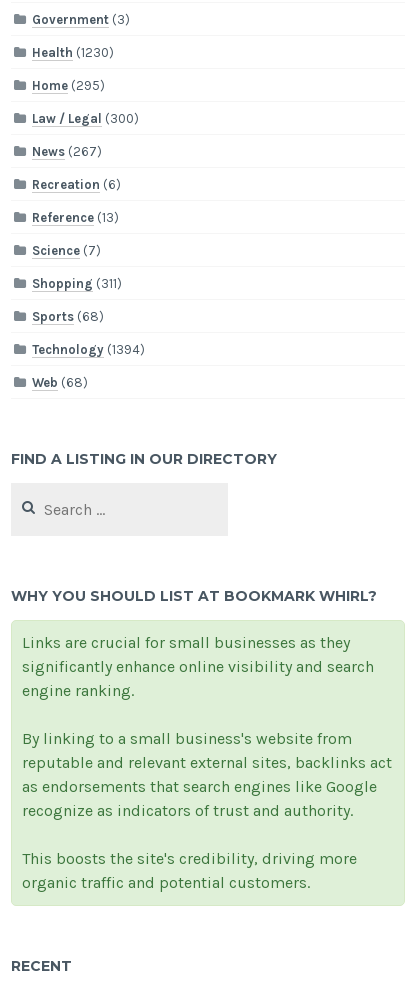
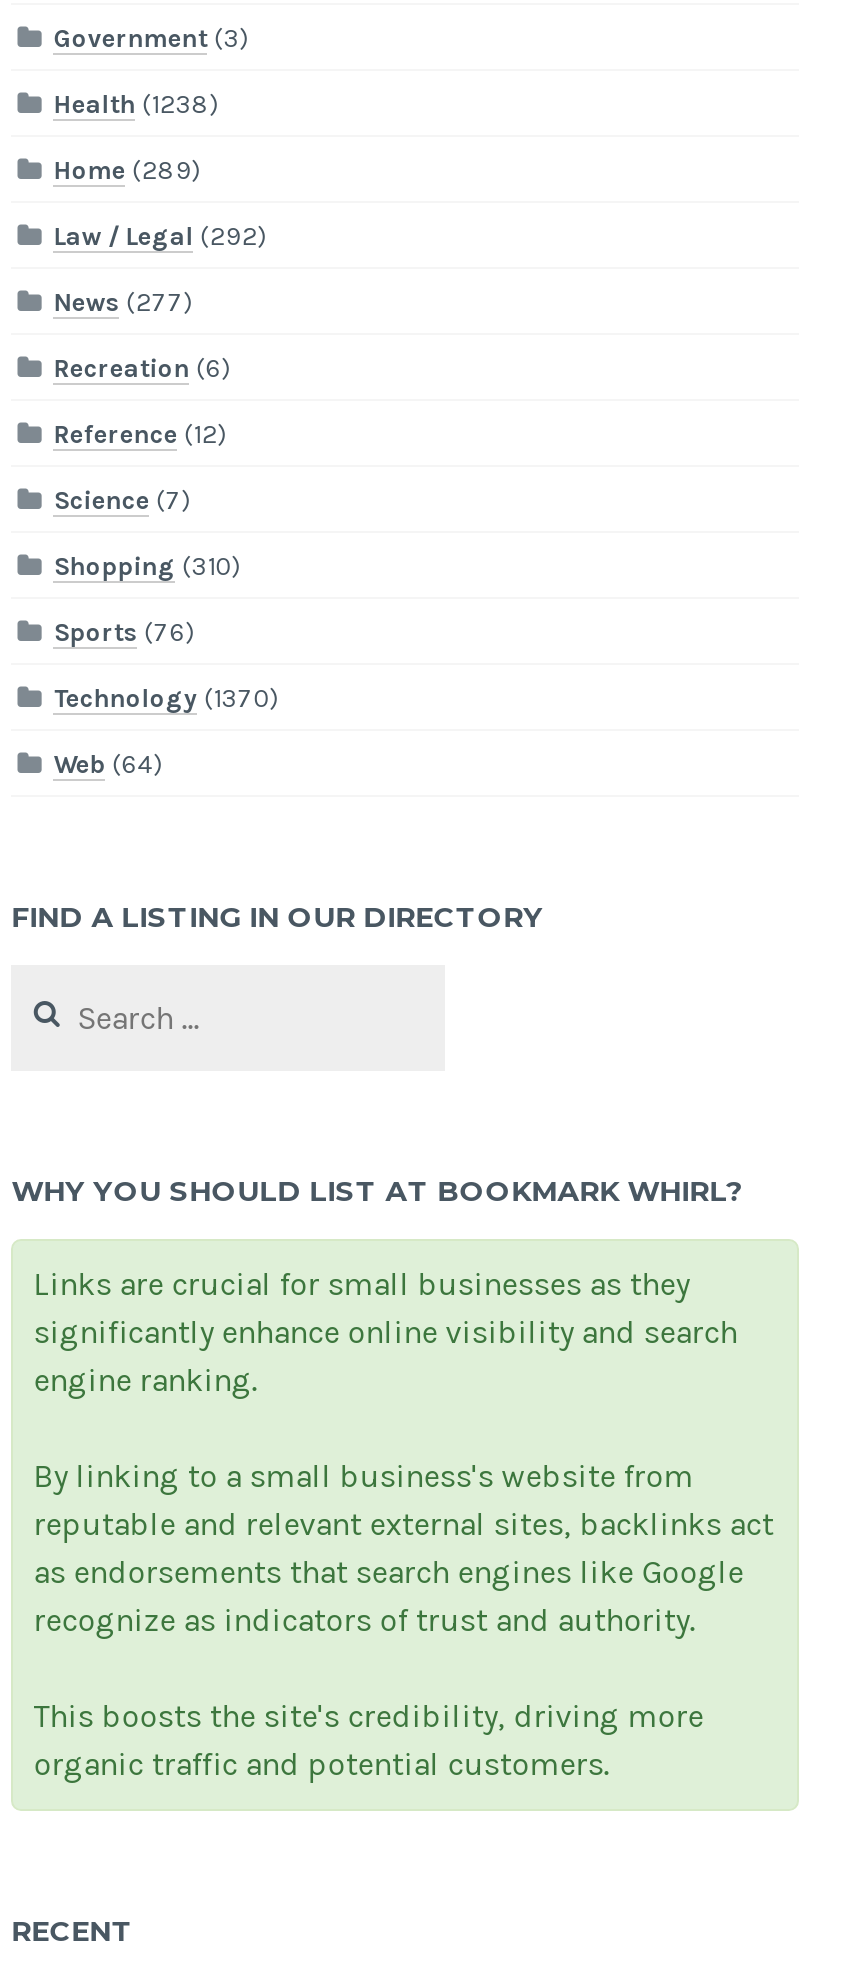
- Health (1230)
+ Health (1238)

- Home (295)
+ Home (289)

- Law / Legal (300)
+ Law / Legal (292)

- News (267)
+ News (277)

- Reference (13)
+ Reference (12)

- Shopping (311)
+ Shopping (310)

- Sports (68)
+ Sports (76)

- Technology (1394)
+ Technology (1370)

- Web (68)
+ Web (64)
